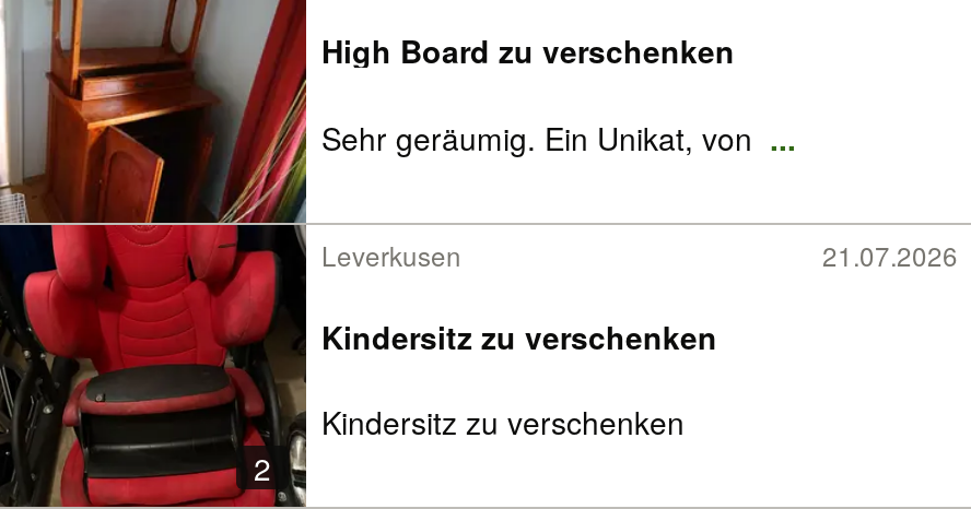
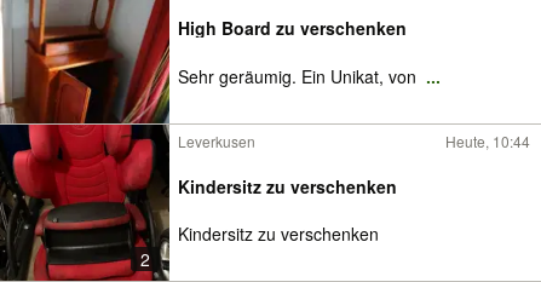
- 21.07.2026
+ Heute, 10:44
